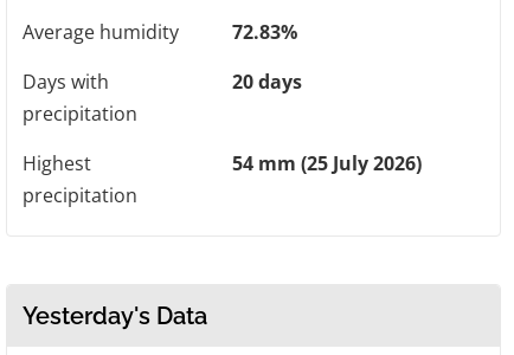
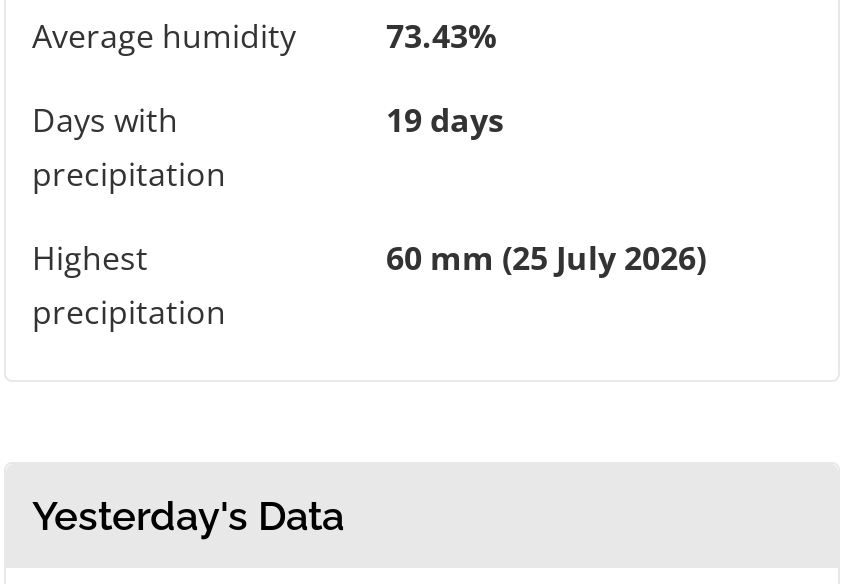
- 72.83%
+ 73.43%

- 20 days
+ 19 days

- 54 mm (25 July 2026)
+ 60 mm (25 July 2026)
